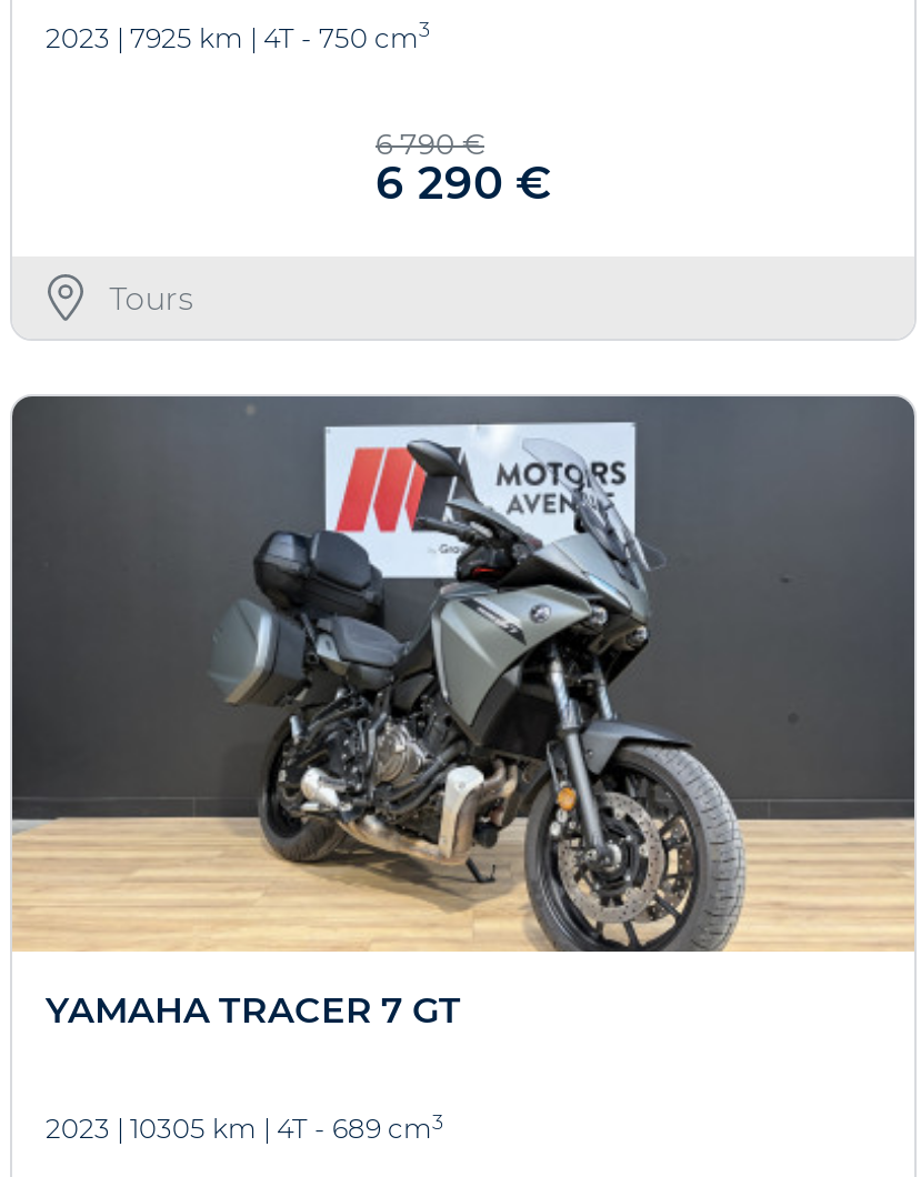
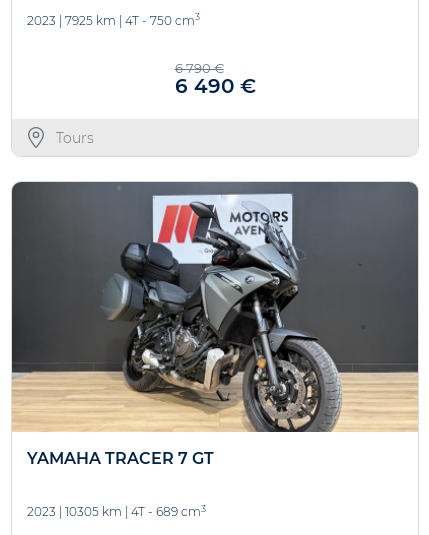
- 6 290 €
+ 6 490 €
